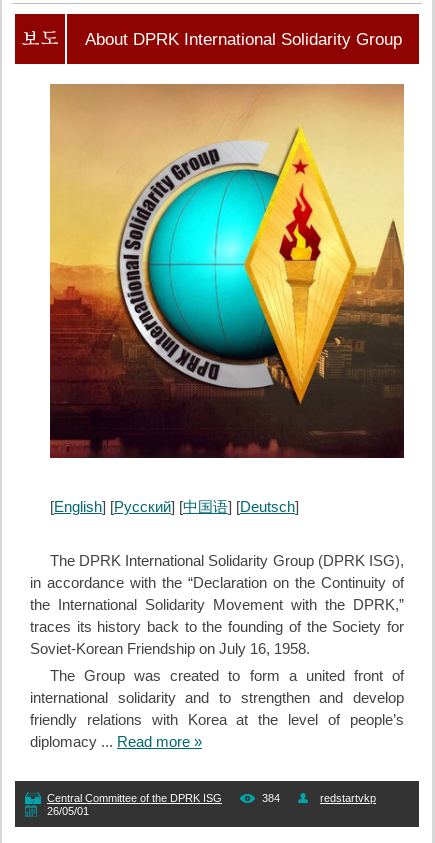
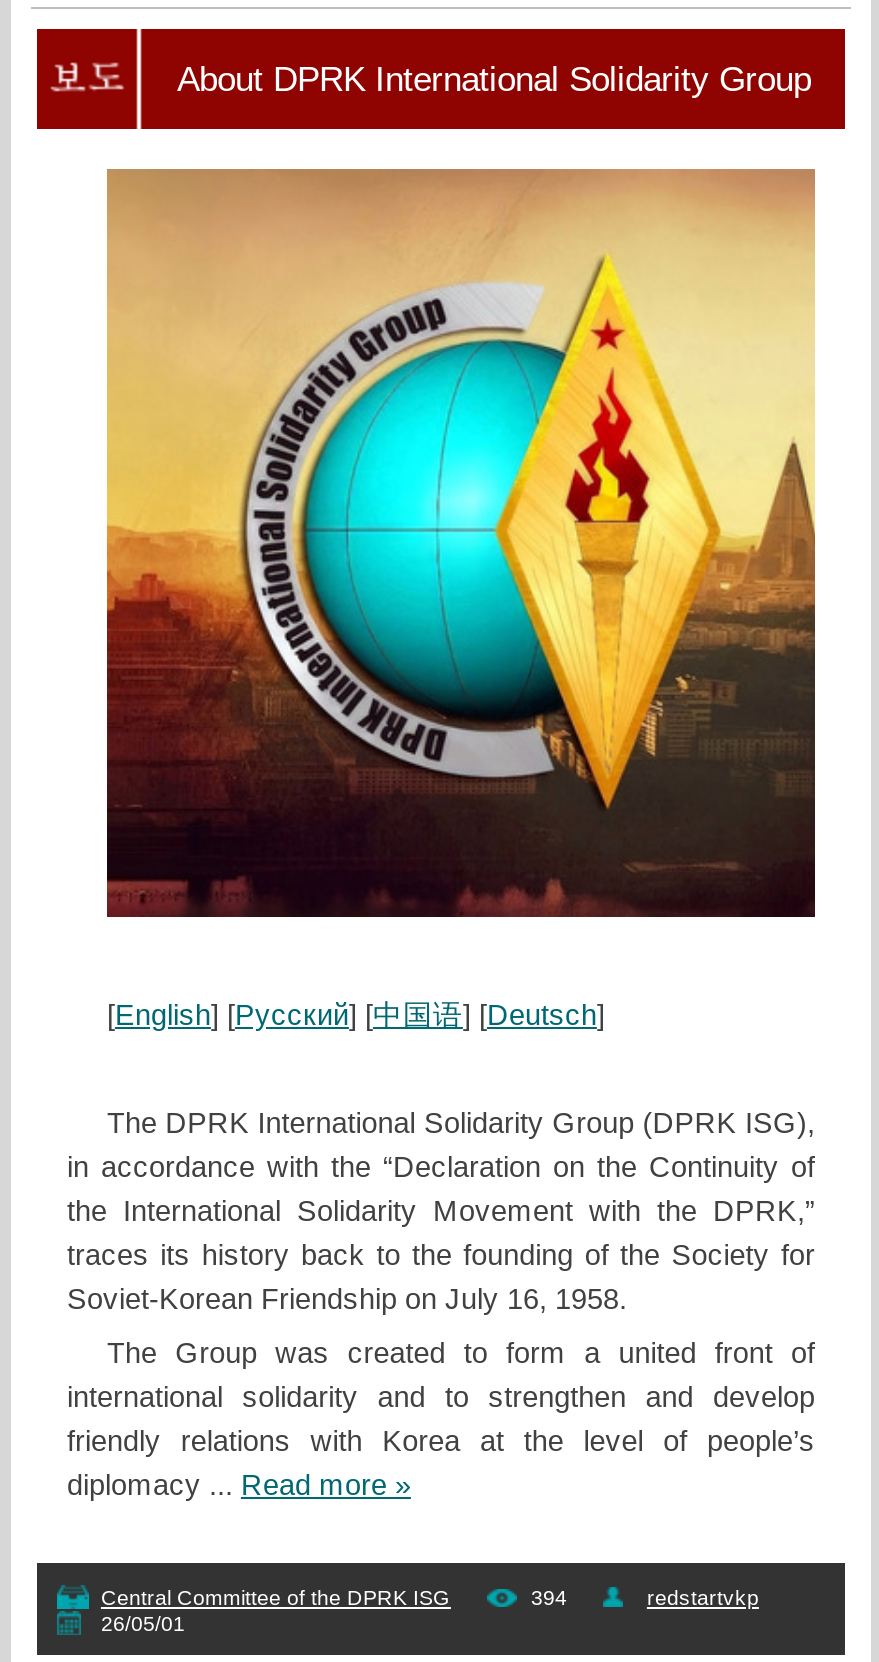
- 384
+ 394
